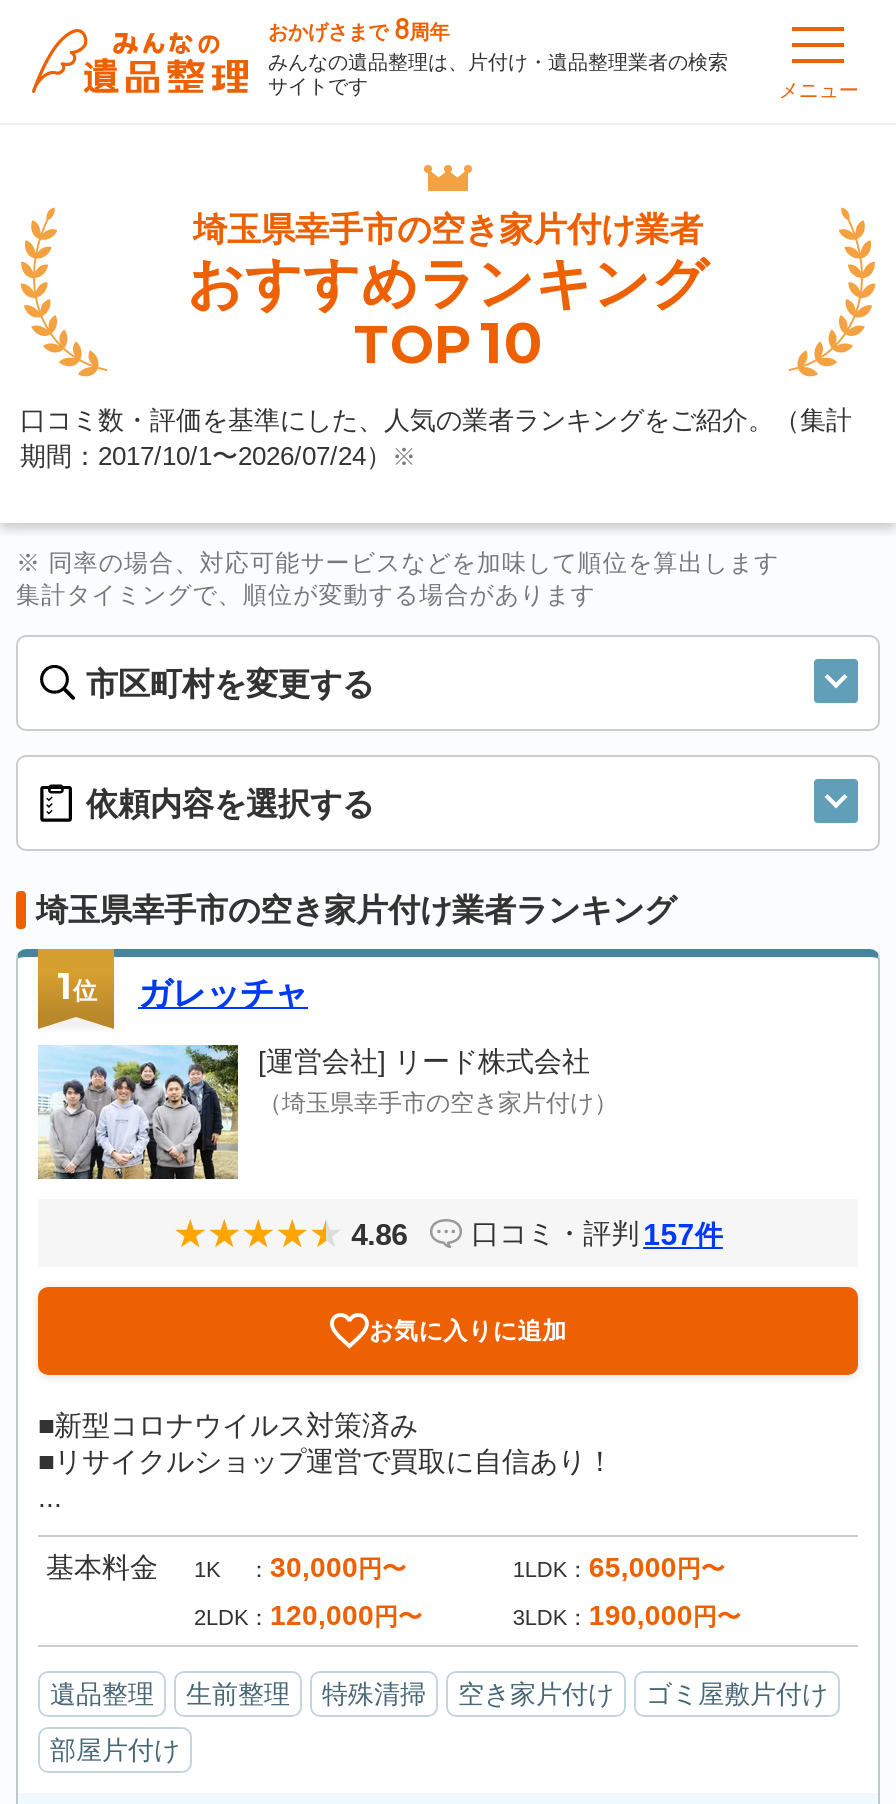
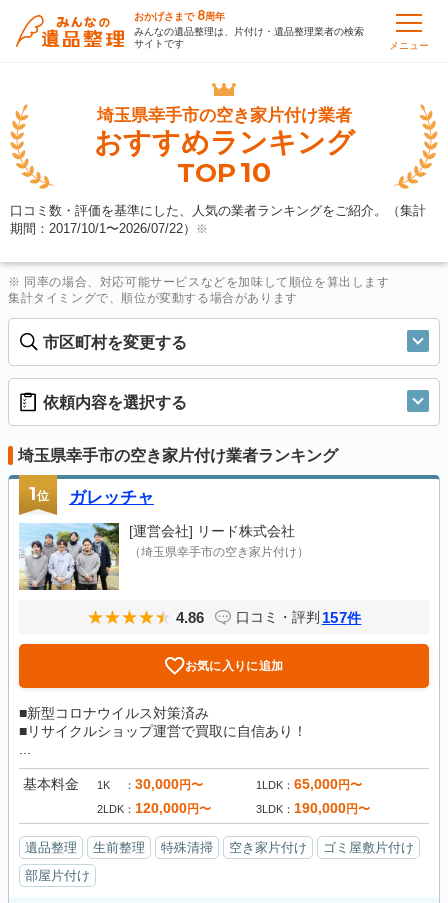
- 期間：2017/10/1〜2026/07/24）※
+ 期間：2017/10/1〜2026/07/22）※
